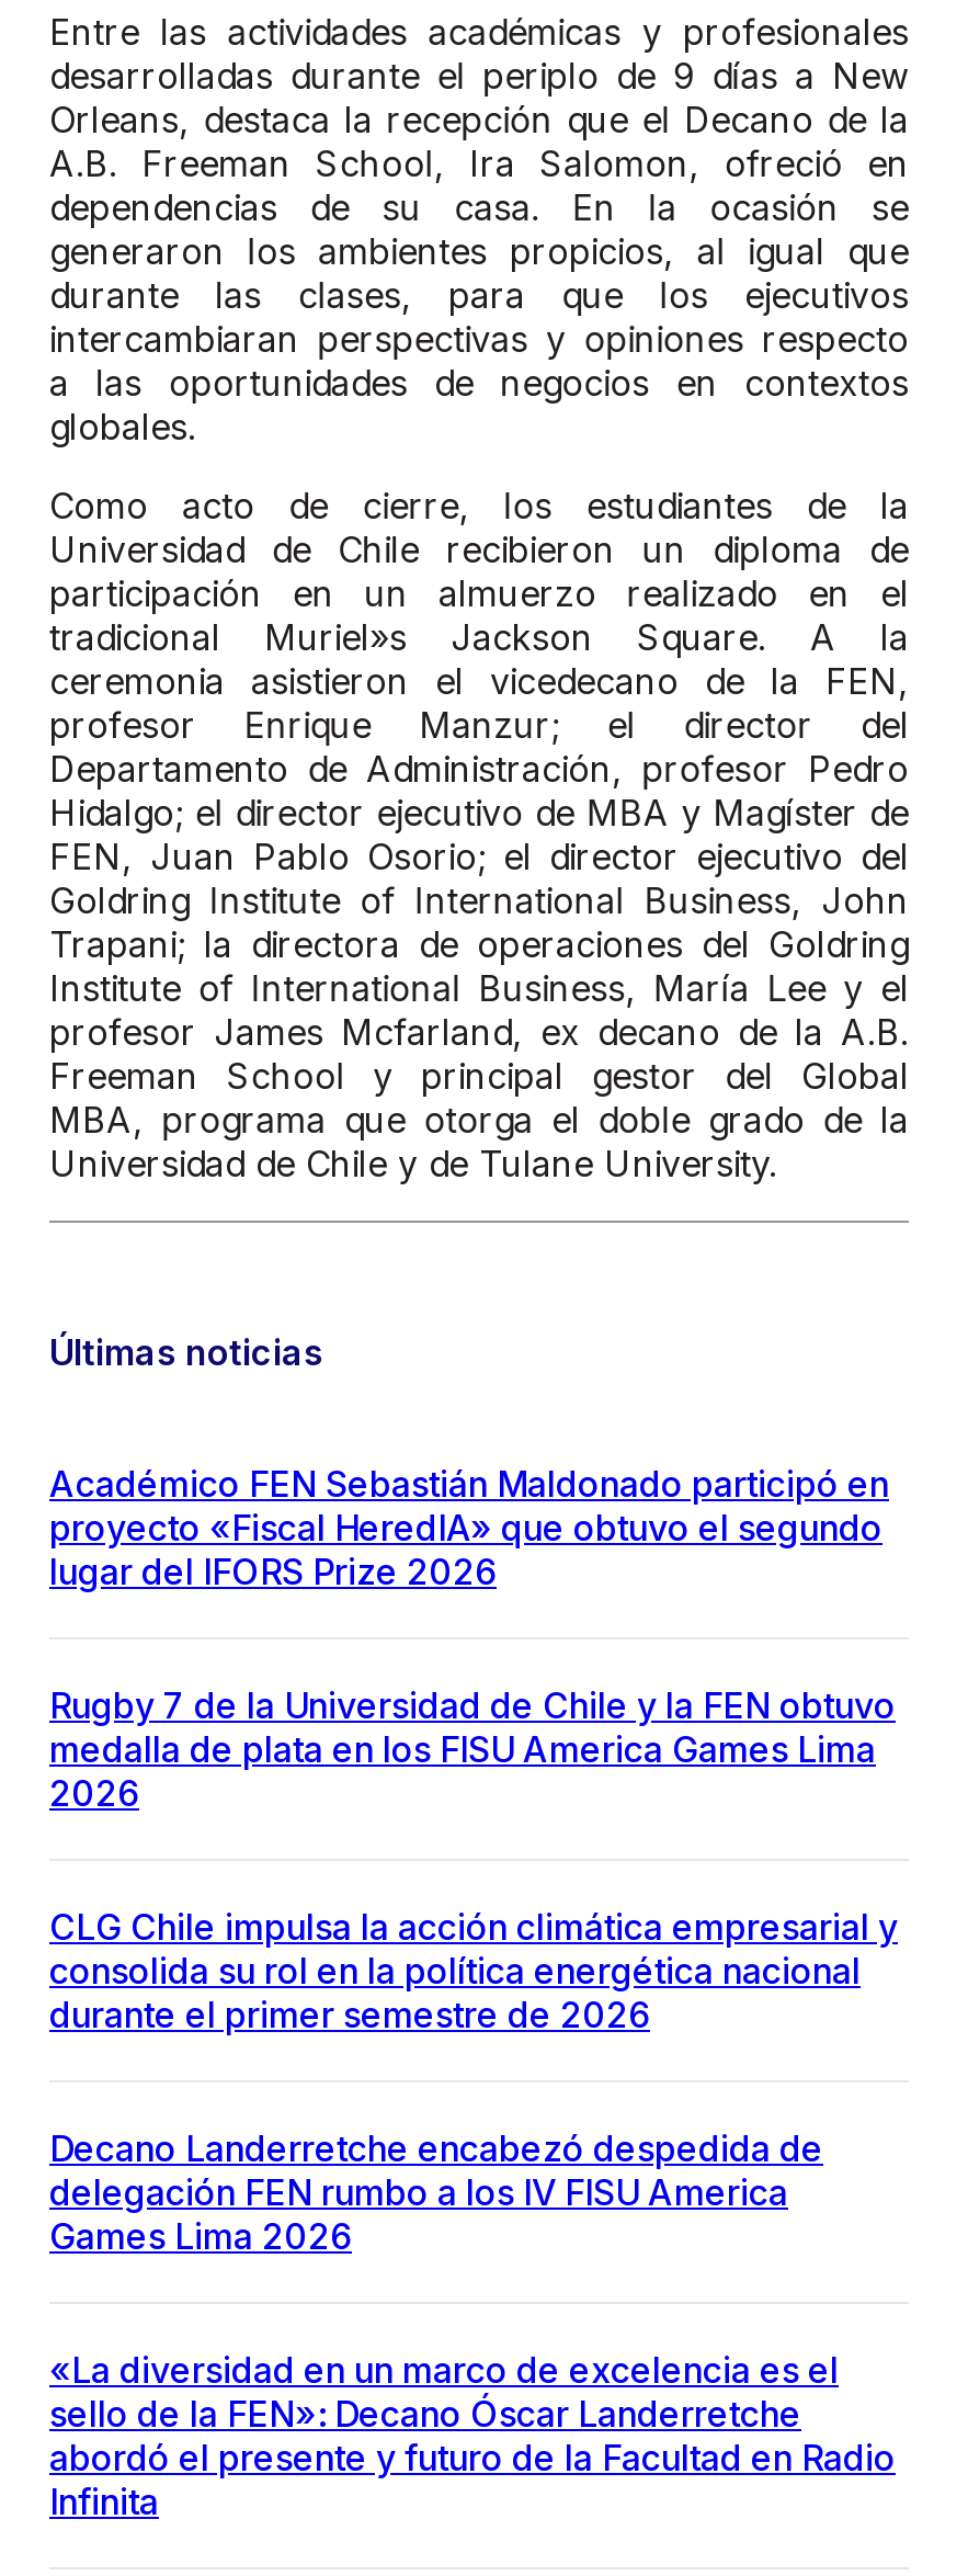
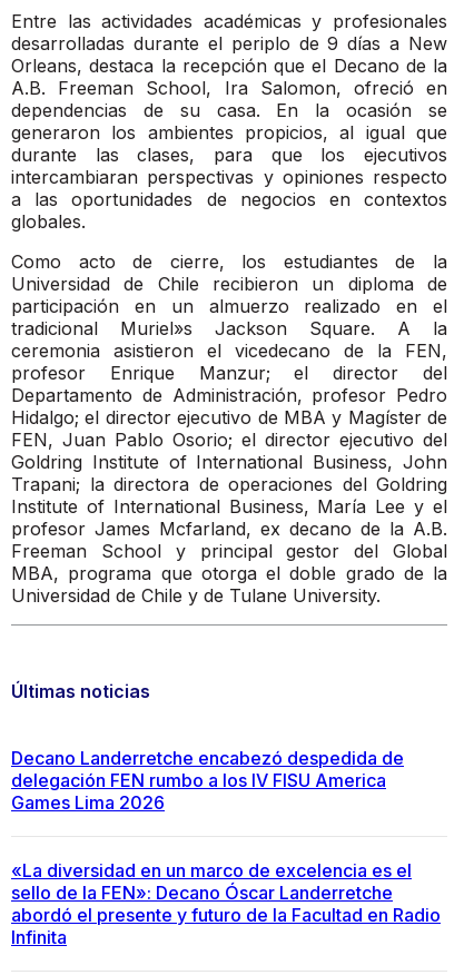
- Académico FEN Sebastián Maldonado participó en
- proyecto «Fiscal HeredIA» que obtuvo el segundo
- lugar del IFORS Prize 2026
- Rugby 7 de la Universidad de Chile y la FEN obtuvo
- medalla de plata en los FISU America Games Lima
- 2026
- CLG Chile impulsa la acción climática empresarial y
- consolida su rol en la política energética nacional
- durante el primer semestre de 2026
